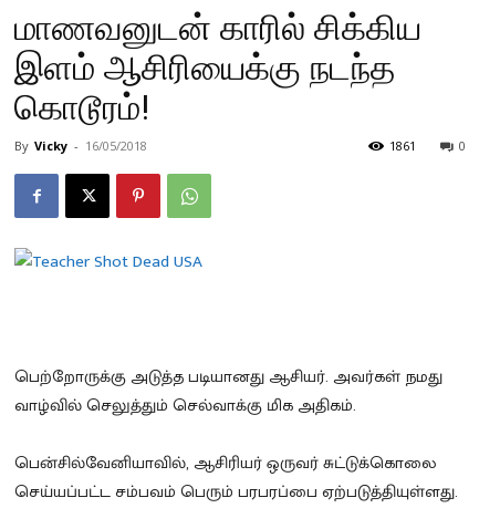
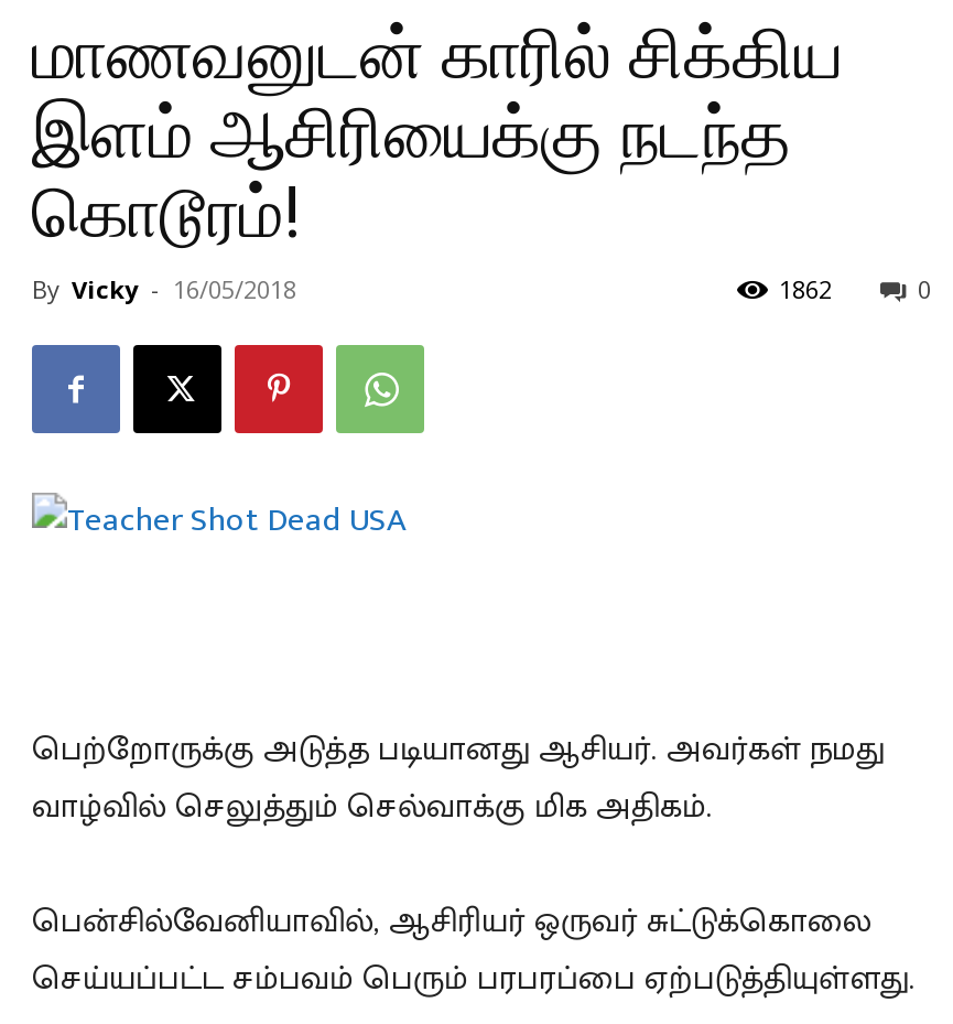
- 1861
+ 1862
